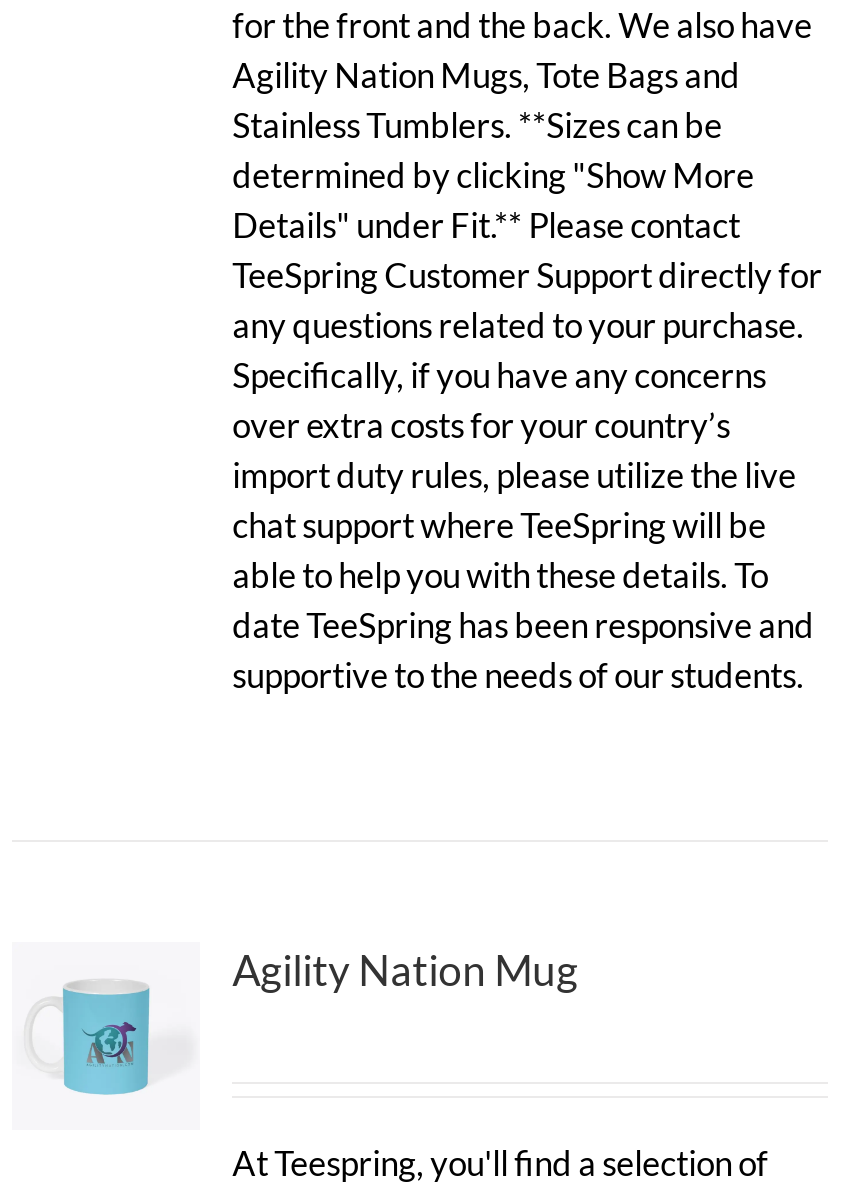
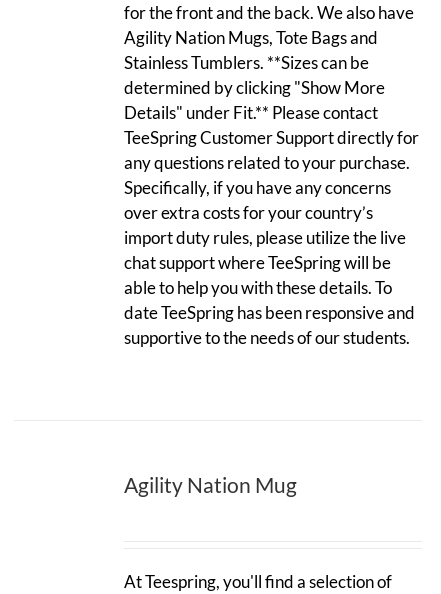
- [image]
